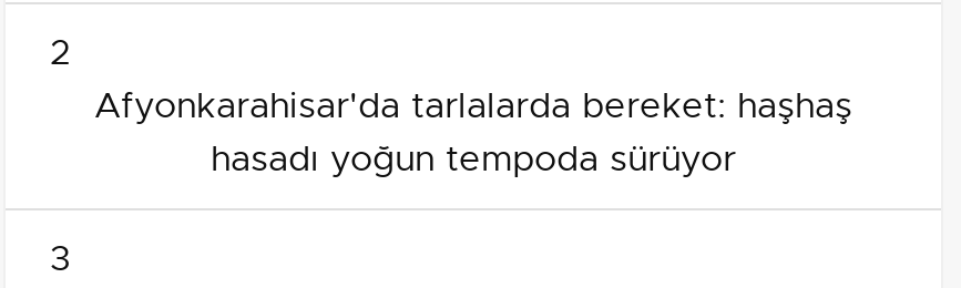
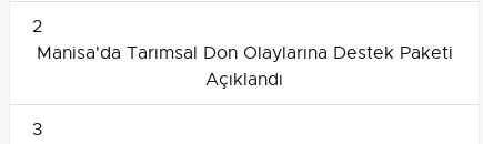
- Afyonkarahisar'da tarlalarda bereket: haşhaş
- hasadı yoğun tempoda sürüyor
+ Manisa'da Tarımsal Don Olaylarına Destek Paketi
+ Açıklandı
